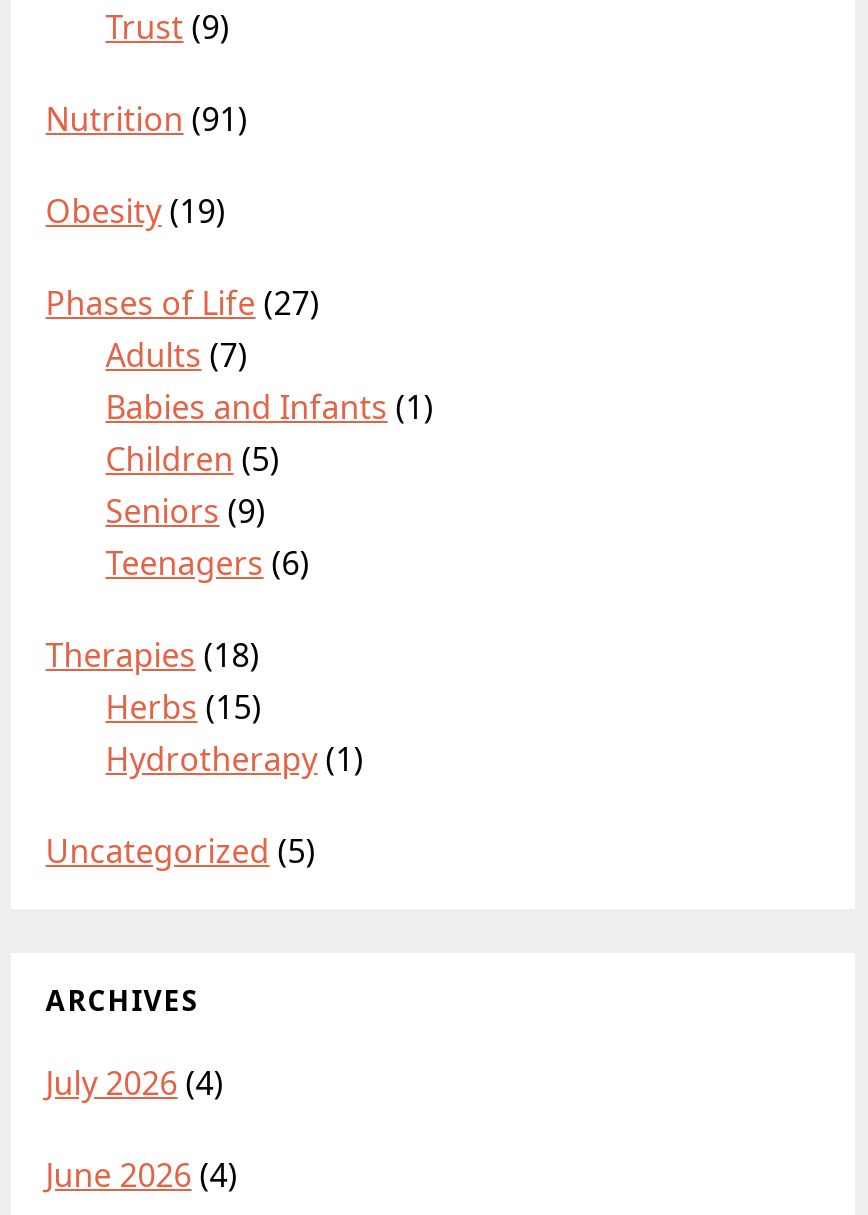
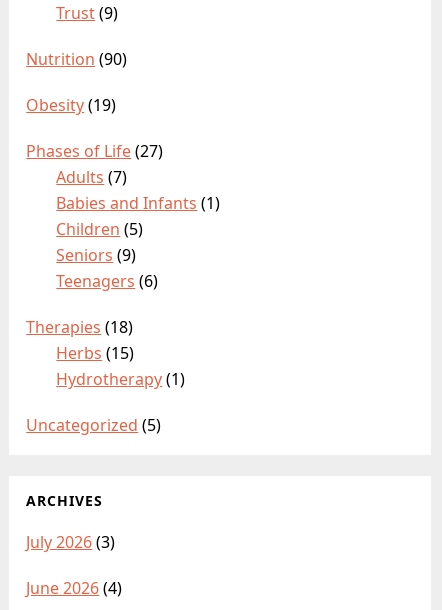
- Nutrition (91)
+ Nutrition (90)

- July 2026 (4)
+ July 2026 (3)
